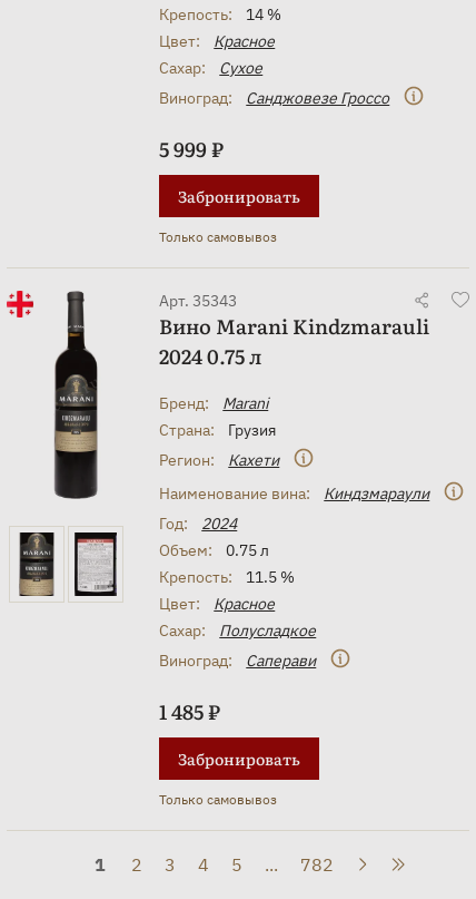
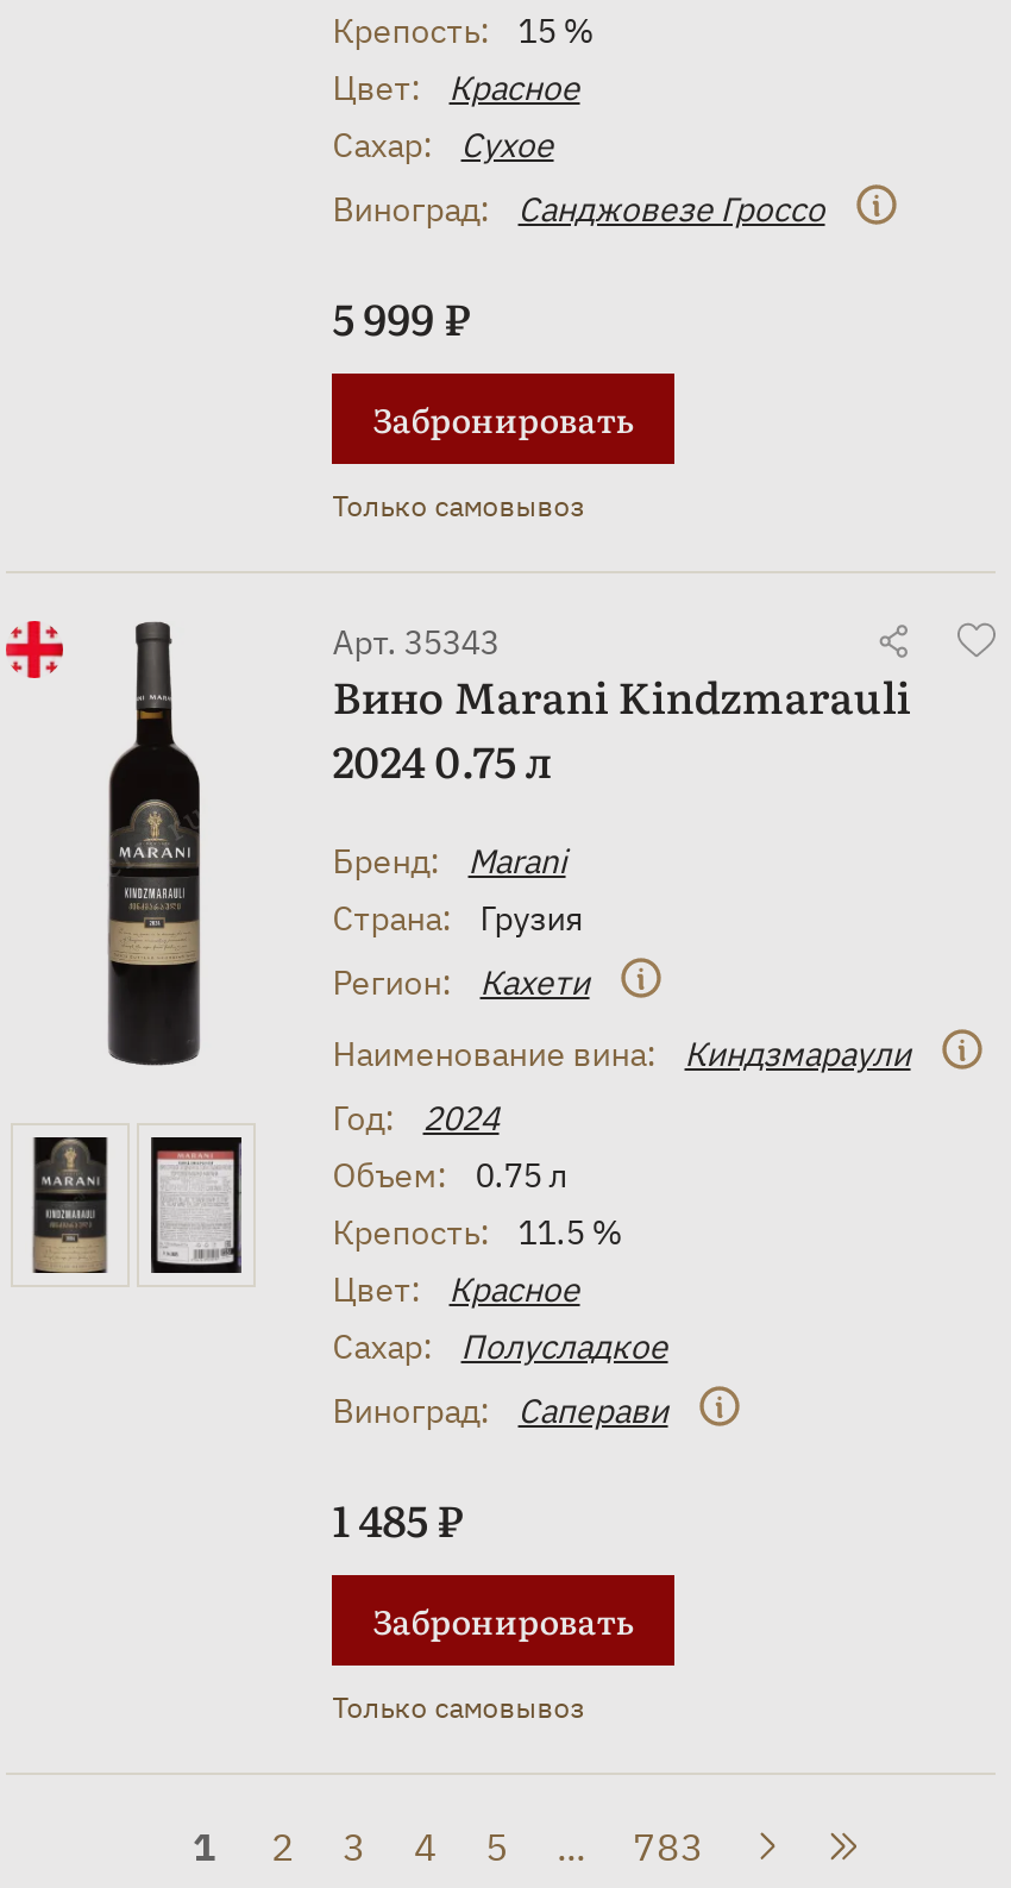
- Крепость: 14 %
+ Крепость: 15 %

- 782
+ 783
